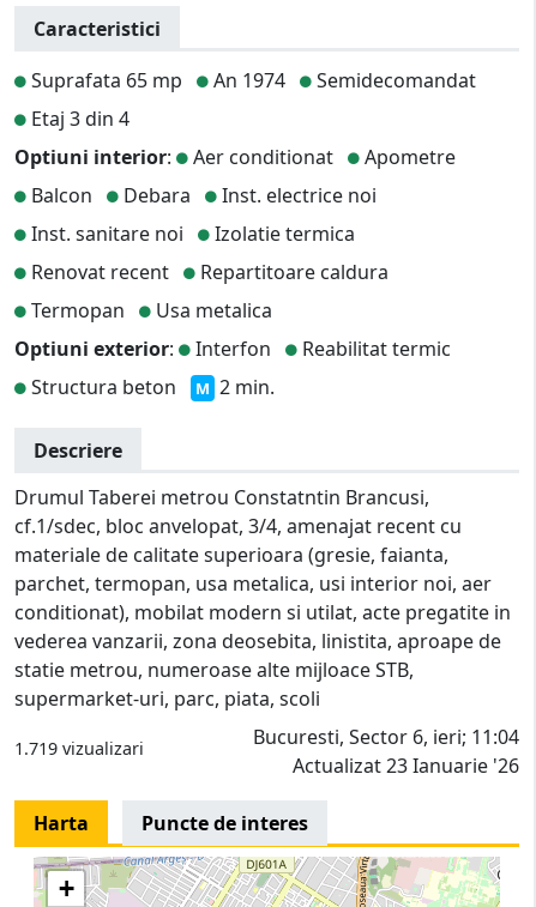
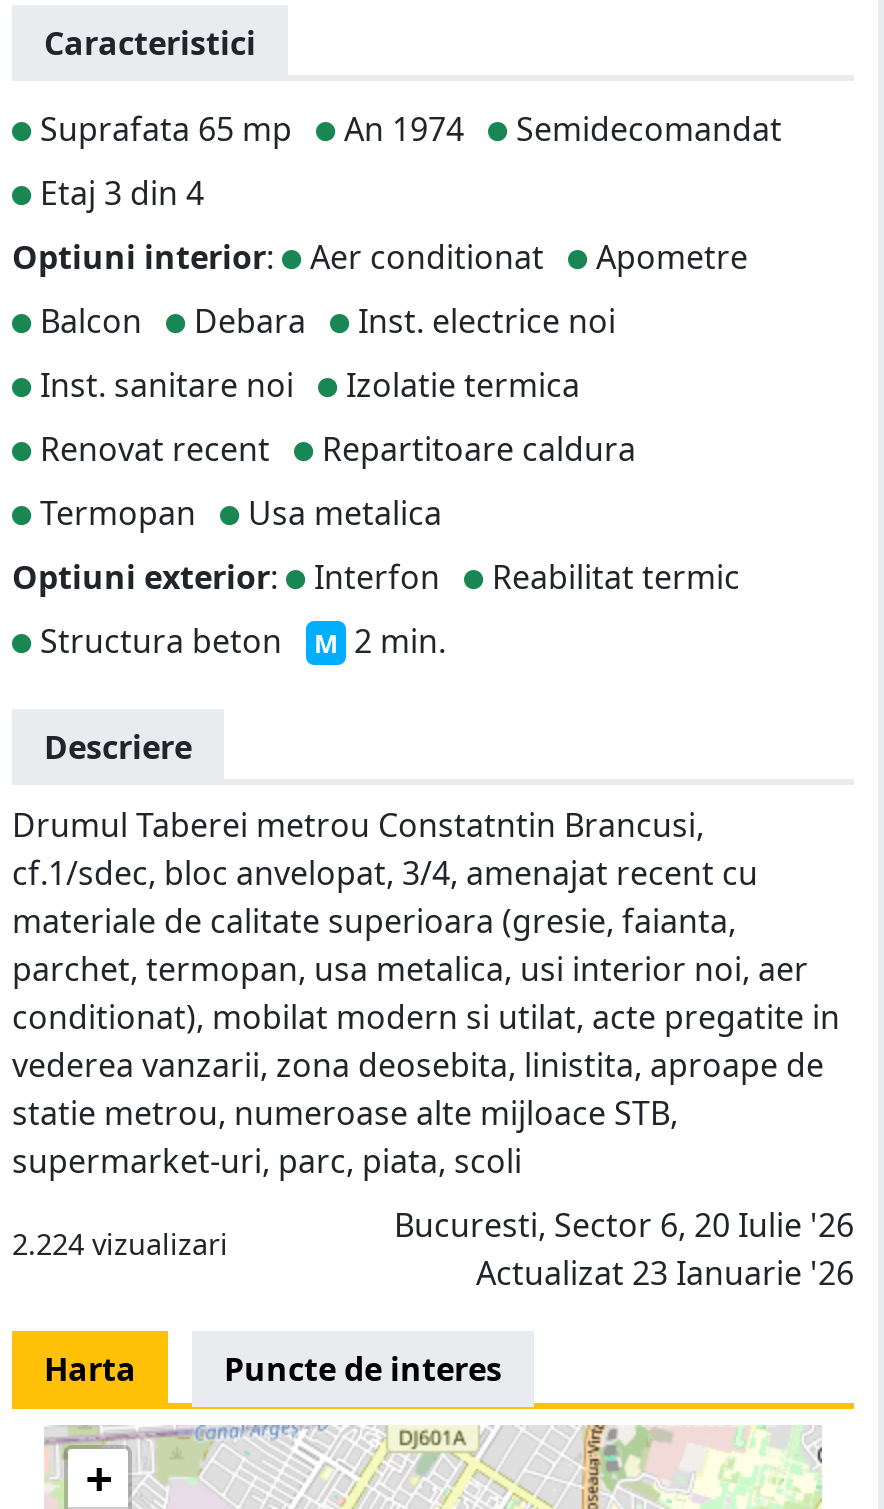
- 1.719 vizualizari
- Bucuresti, Sector 6, ieri; 11:04
+ 2.224 vizualizari
+ Bucuresti, Sector 6, 20 Iulie '26
